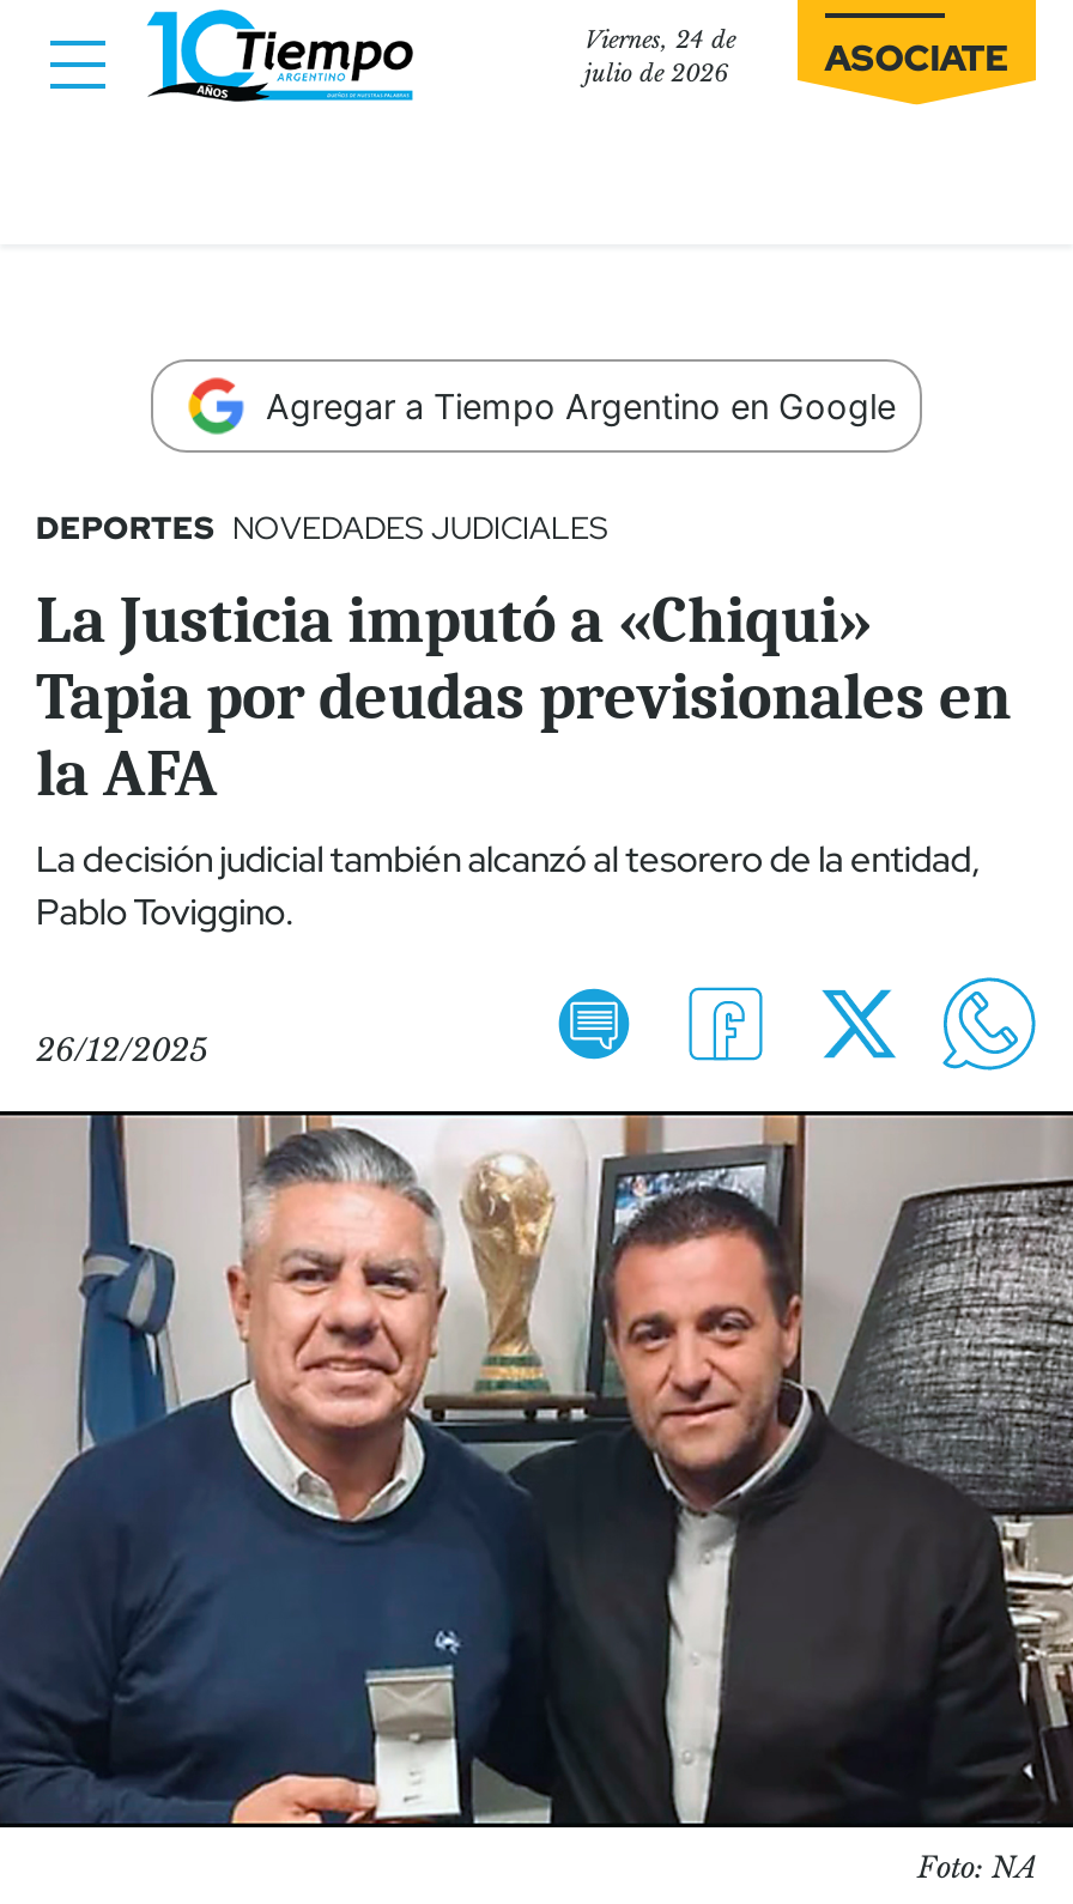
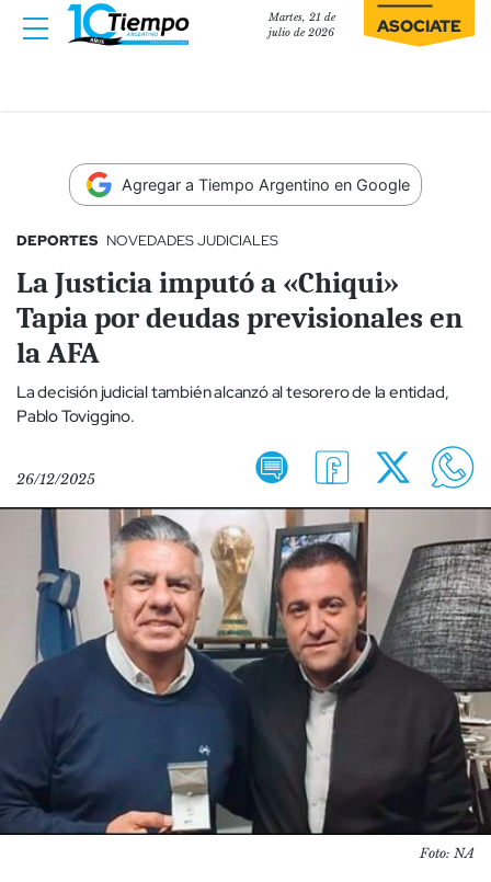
- Viernes, 24 de
+ Martes, 21 de
